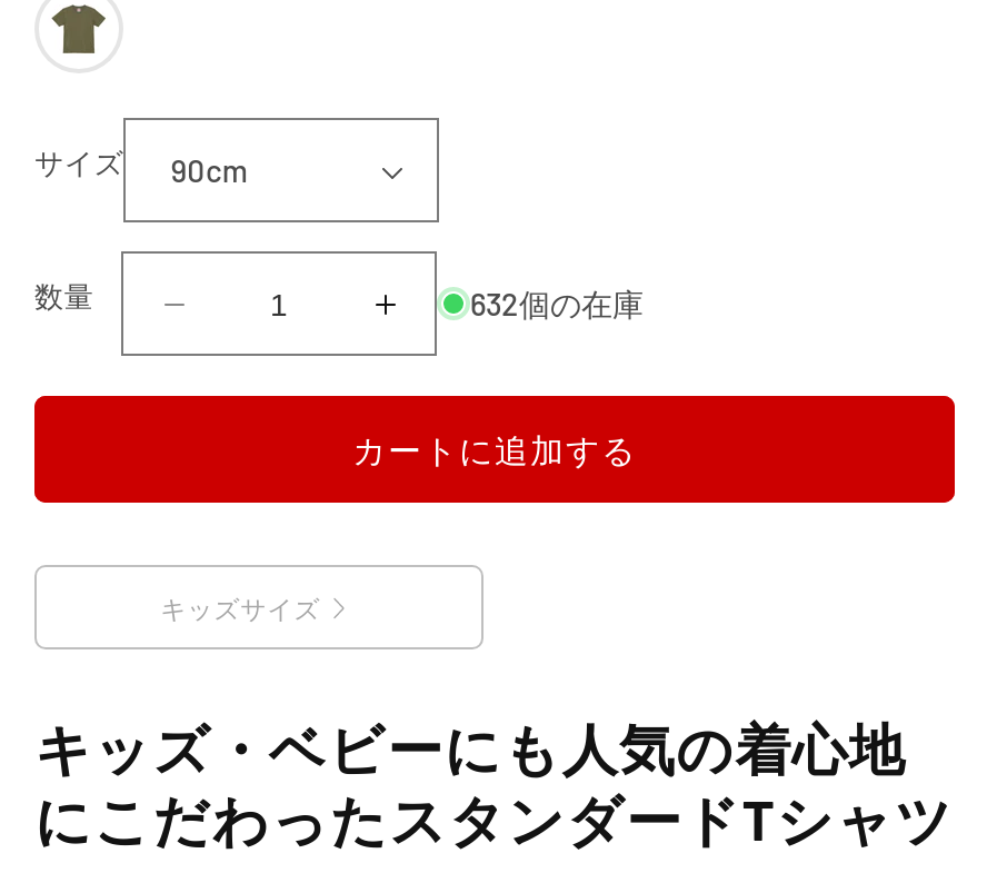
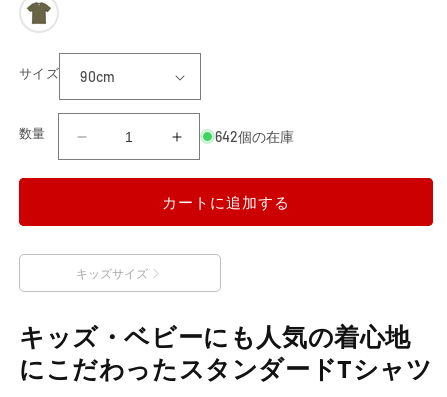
- 632個の在庫
+ 642個の在庫
